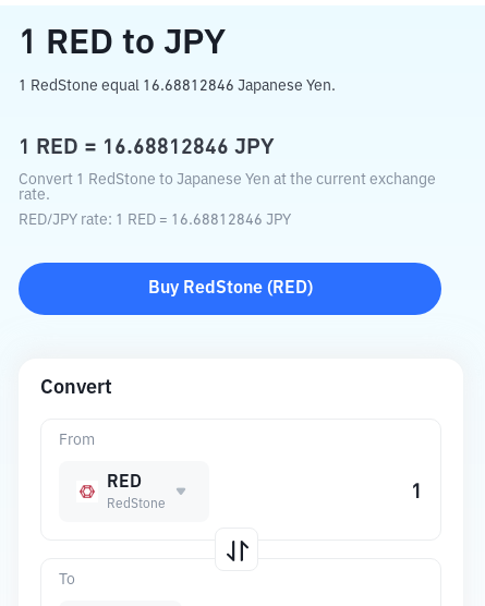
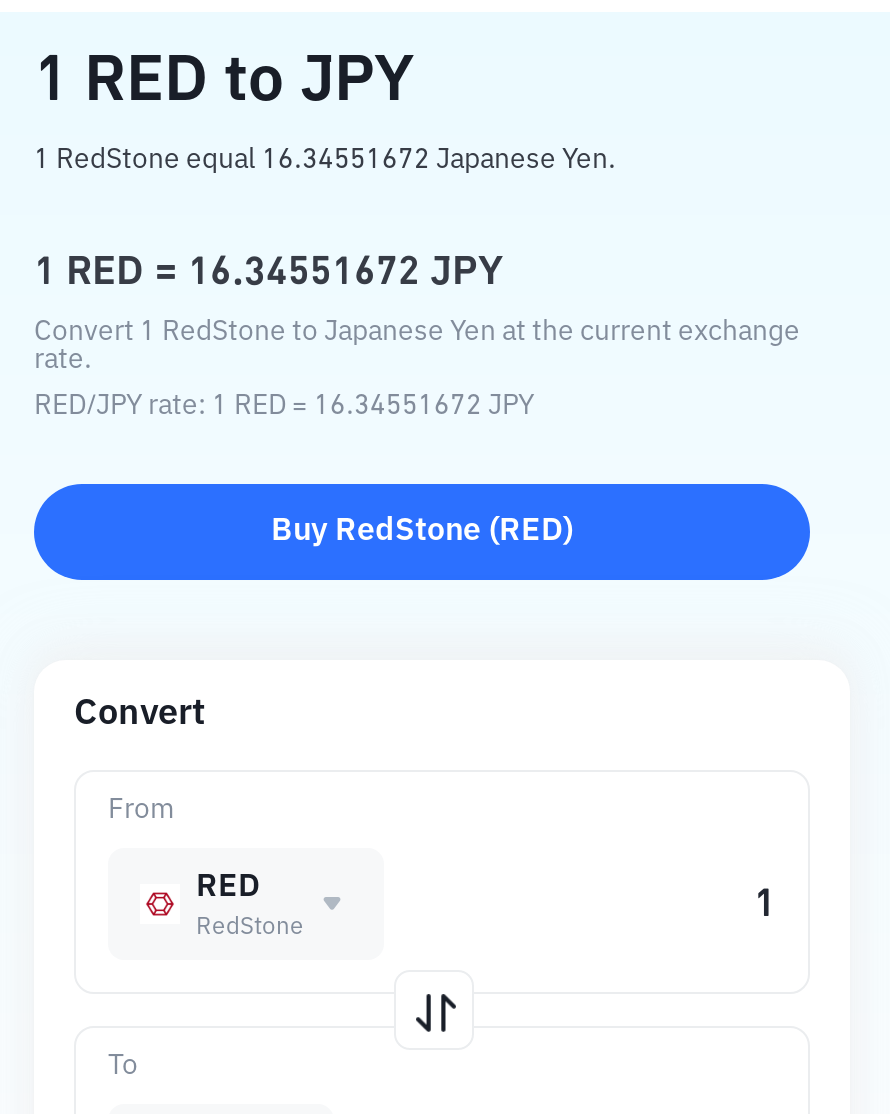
- 1 RedStone equal 16.68812846 Japanese Yen.
+ 1 RedStone equal 16.34551672 Japanese Yen.

- 1 RED = 16.68812846 JPY
+ 1 RED = 16.34551672 JPY

- RED/JPY rate: 1 RED = 16.68812846 JPY
+ RED/JPY rate: 1 RED = 16.34551672 JPY
